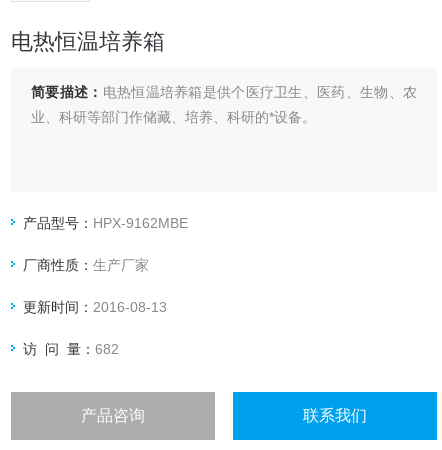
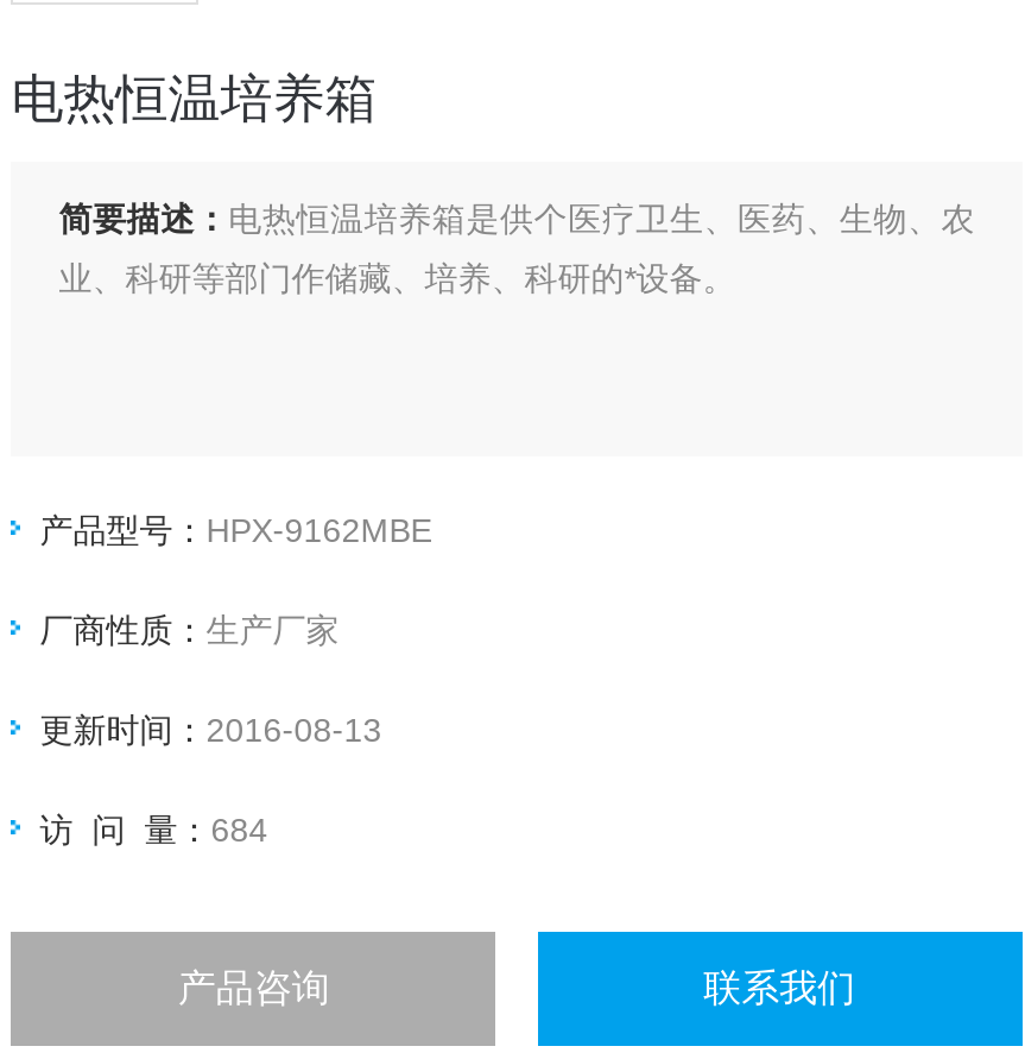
- 访 问 量：682
+ 访 问 量：684
